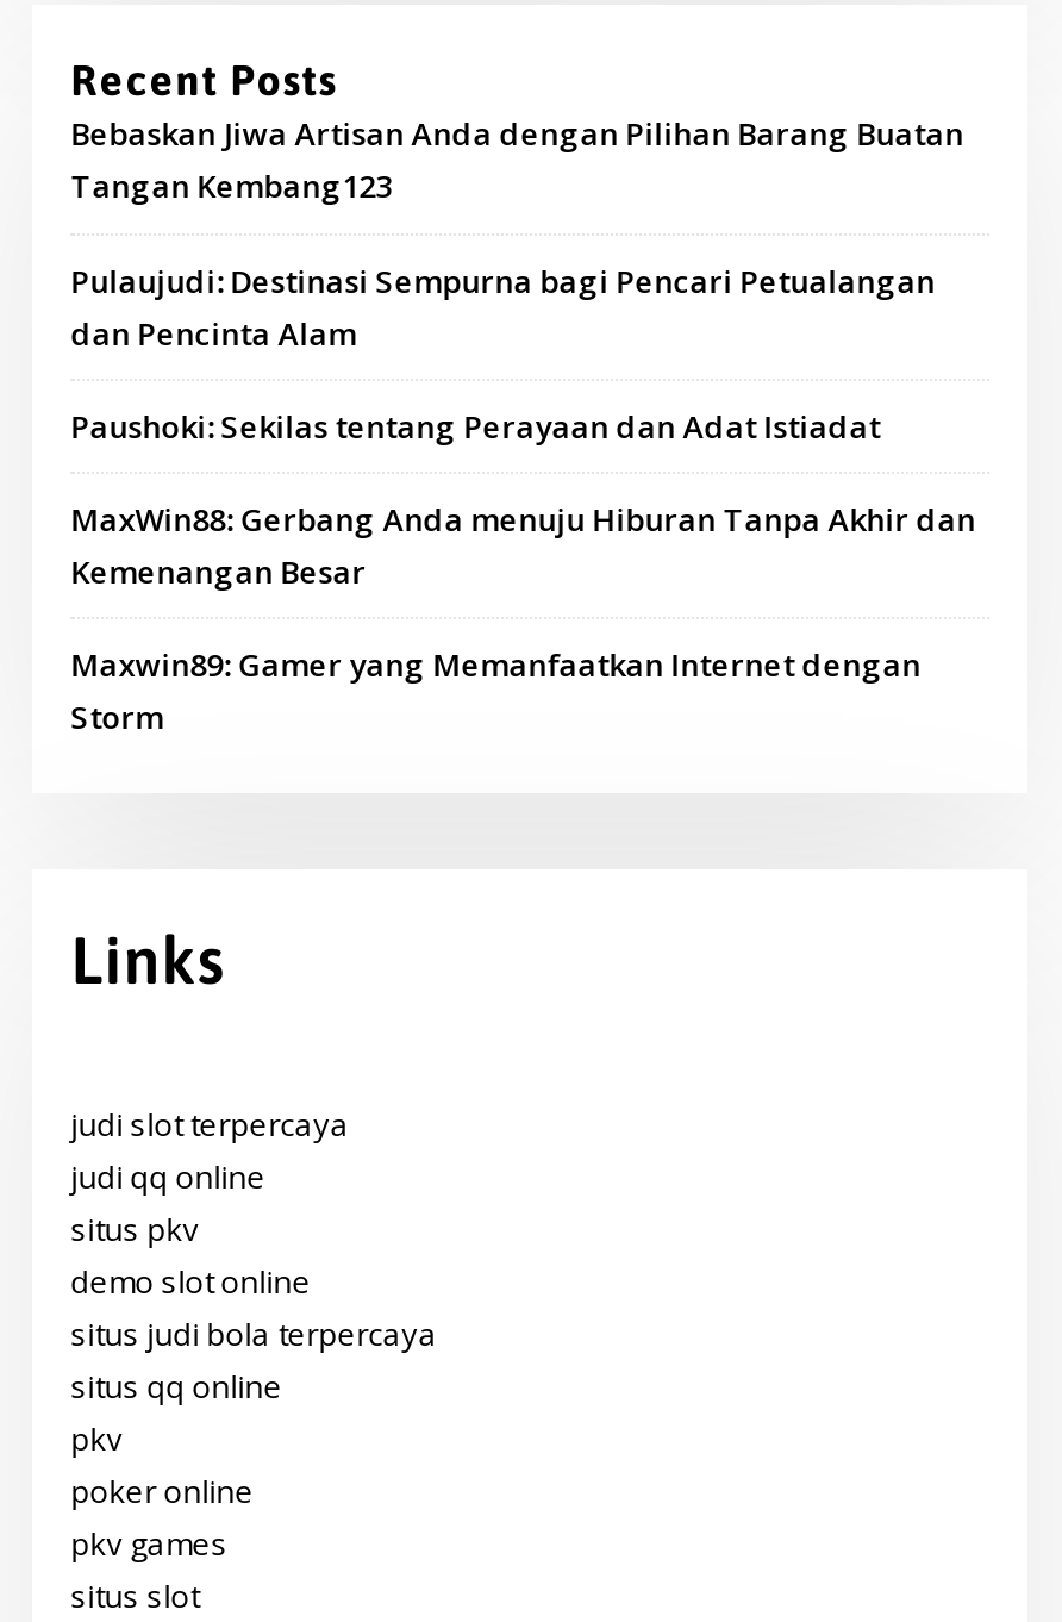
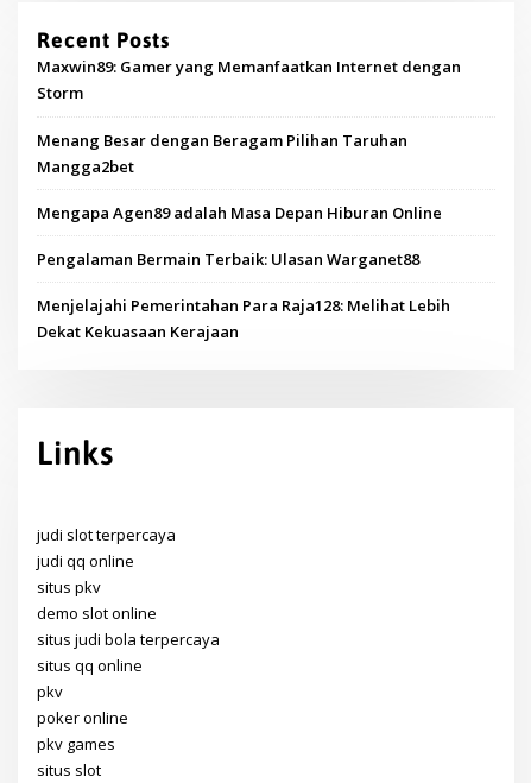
- Bebaskan Jiwa Artisan Anda dengan Pilihan Barang Buatan
- Tangan Kembang123
- Pulaujudi: Destinasi Sempurna bagi Pencari Petualangan
- dan Pencinta Alam
- Paushoki: Sekilas tentang Perayaan dan Adat Istiadat
- MaxWin88: Gerbang Anda menuju Hiburan Tanpa Akhir dan
- Kemenangan Besar

moved up: Maxwin89: Gamer yang Memanfaatkan Internet dengan | Storm

+ Menang Besar dengan Beragam Pilihan Taruhan
+ Mangga2bet
+ Mengapa Agen89 adalah Masa Depan Hiburan Online
+ Pengalaman Bermain Terbaik: Ulasan Warganet88
+ Menjelajahi Pemerintahan Para Raja128: Melihat Lebih
+ Dekat Kekuasaan Kerajaan
